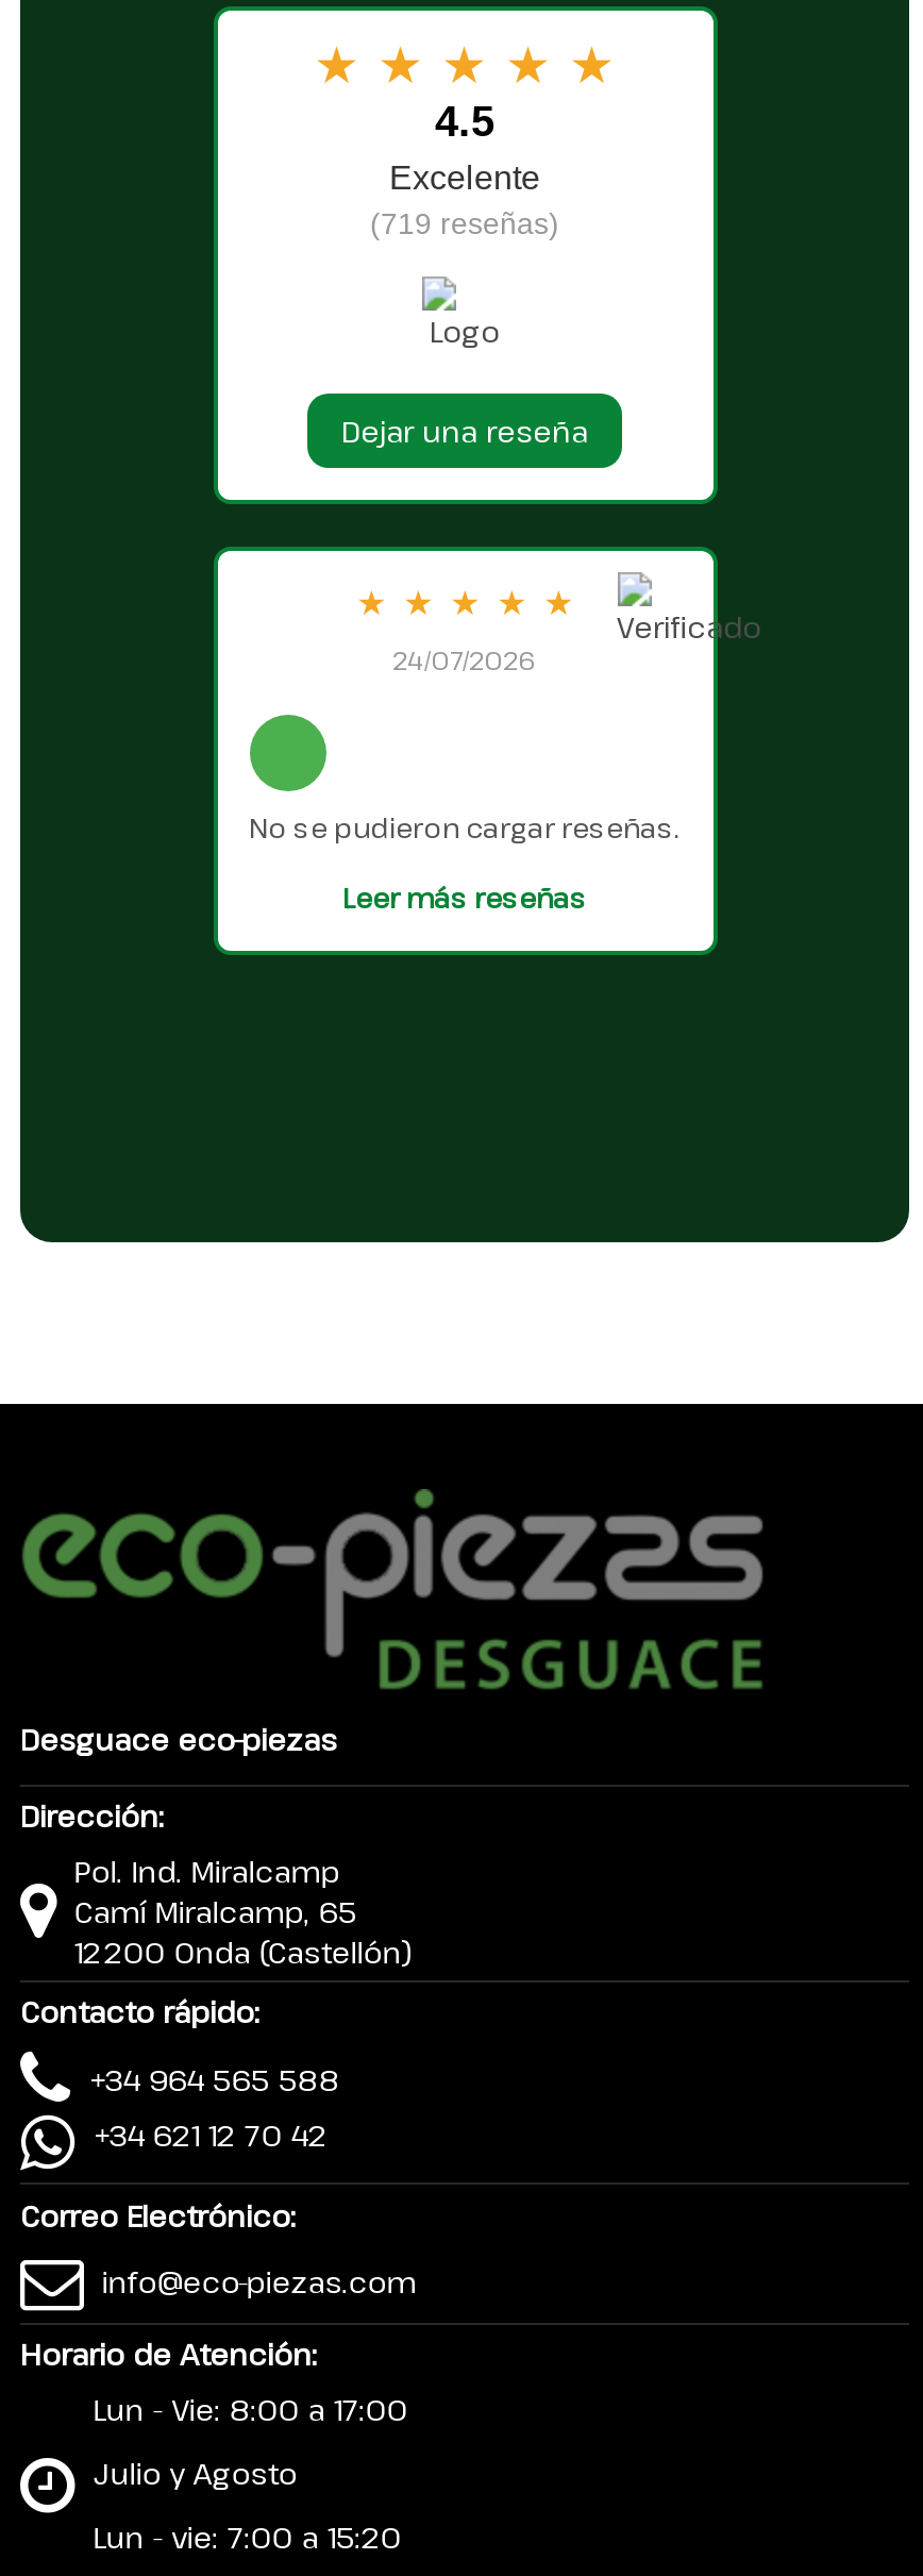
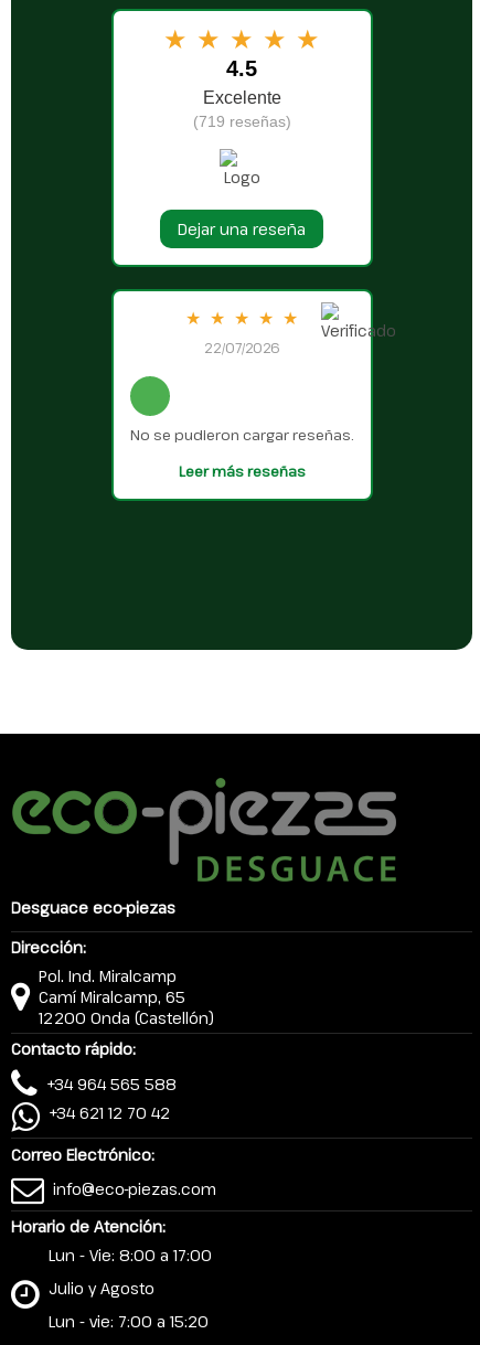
- 24/07/2026
+ 22/07/2026
